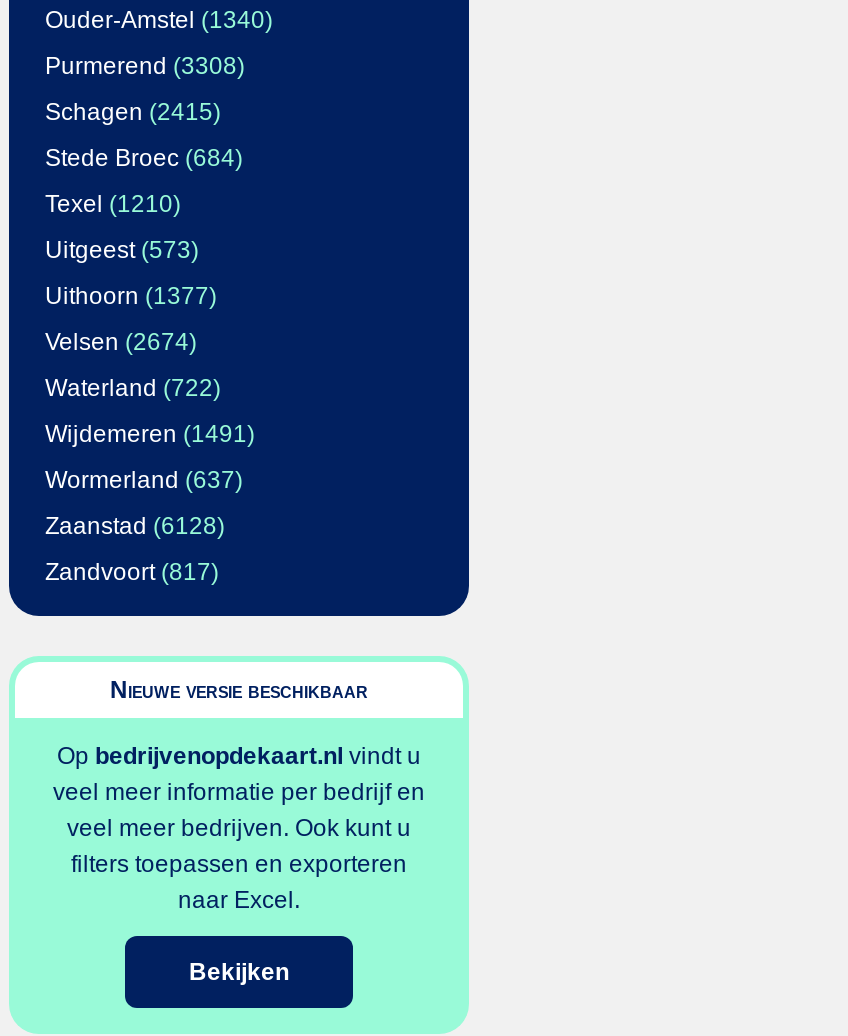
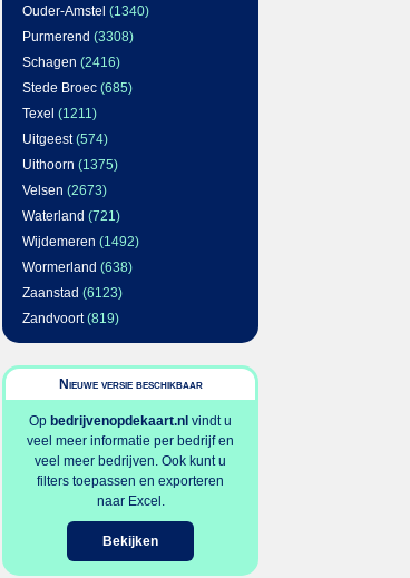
- Schagen (2415)
+ Schagen (2416)

- Stede Broec (684)
+ Stede Broec (685)

- Texel (1210)
+ Texel (1211)

- Uitgeest (573)
+ Uitgeest (574)

- Uithoorn (1377)
+ Uithoorn (1375)

- Velsen (2674)
+ Velsen (2673)

- Waterland (722)
+ Waterland (721)

- Wijdemeren (1491)
+ Wijdemeren (1492)

- Wormerland (637)
+ Wormerland (638)

- Zaanstad (6128)
+ Zaanstad (6123)

- Zandvoort (817)
+ Zandvoort (819)
